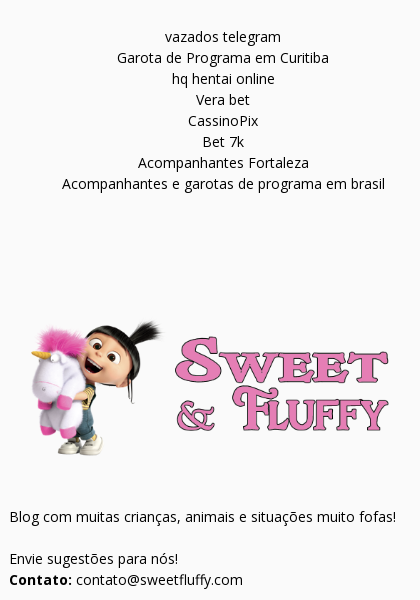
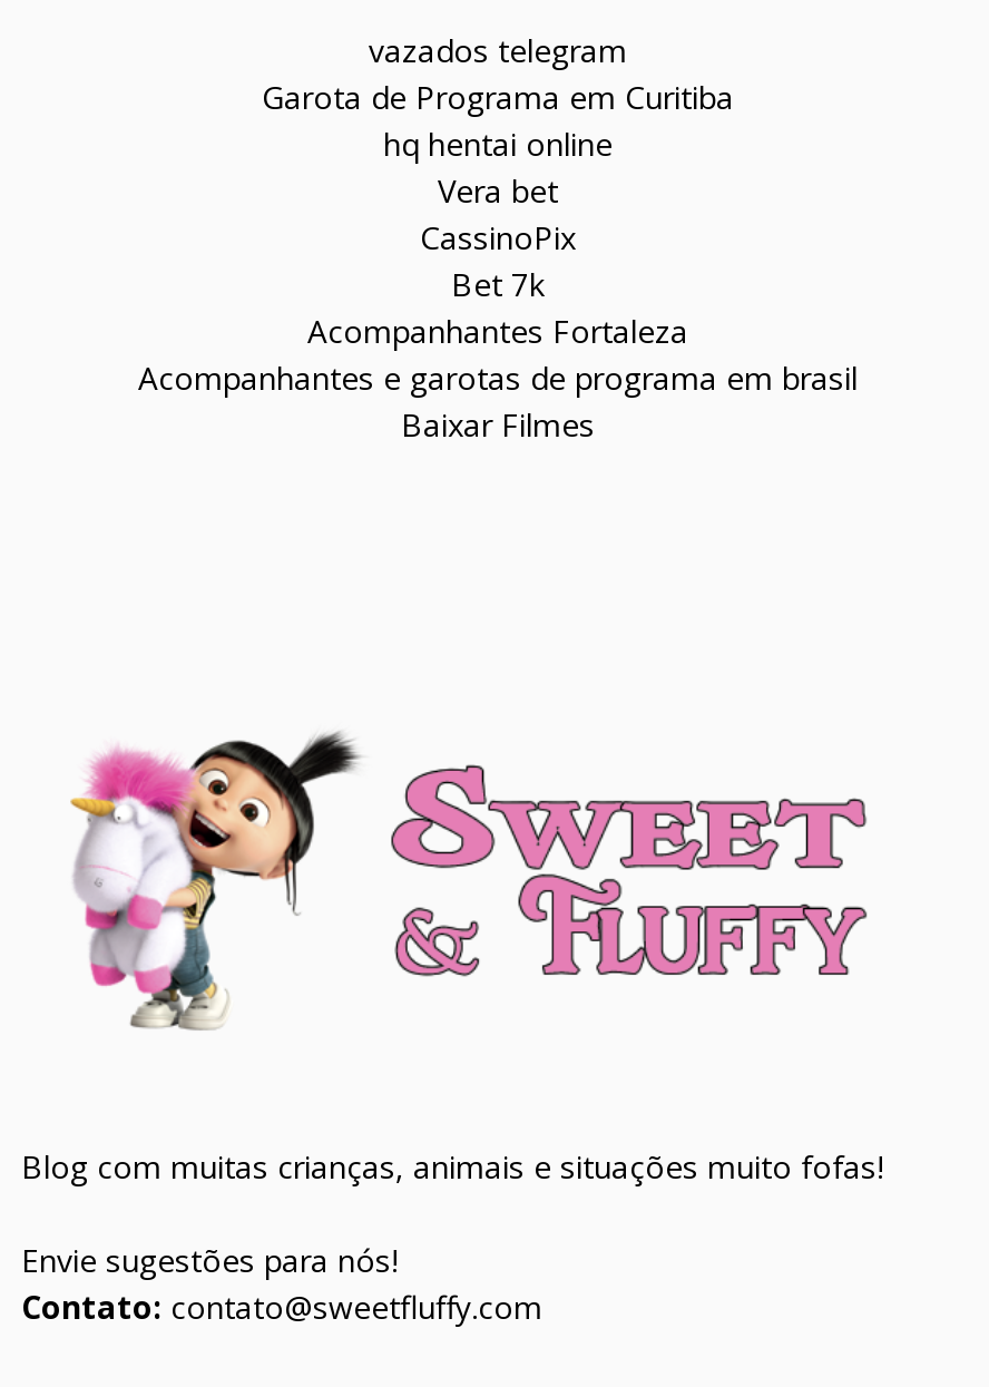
+ Baixar Filmes
